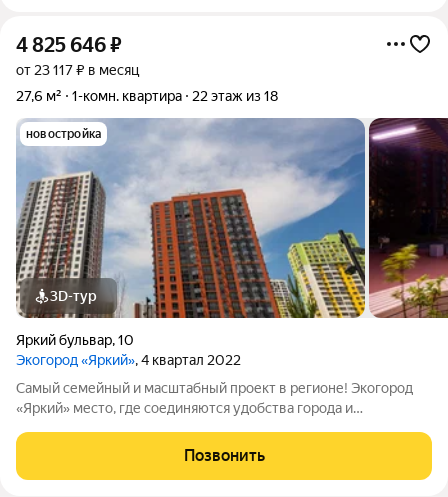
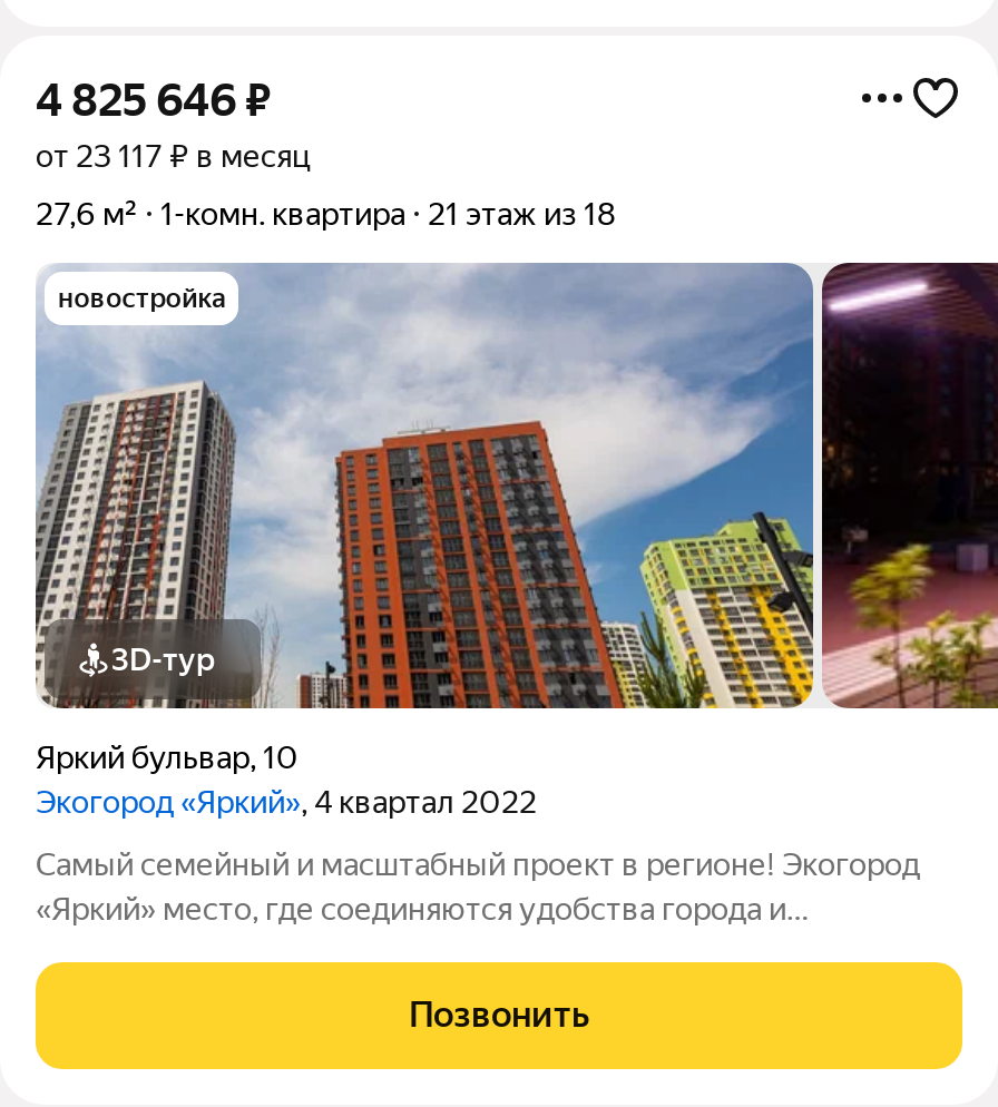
- 27,6 м² 1-комн. квартира 22 этаж из 18
+ 27,6 м² 1-комн. квартира 21 этаж из 18
